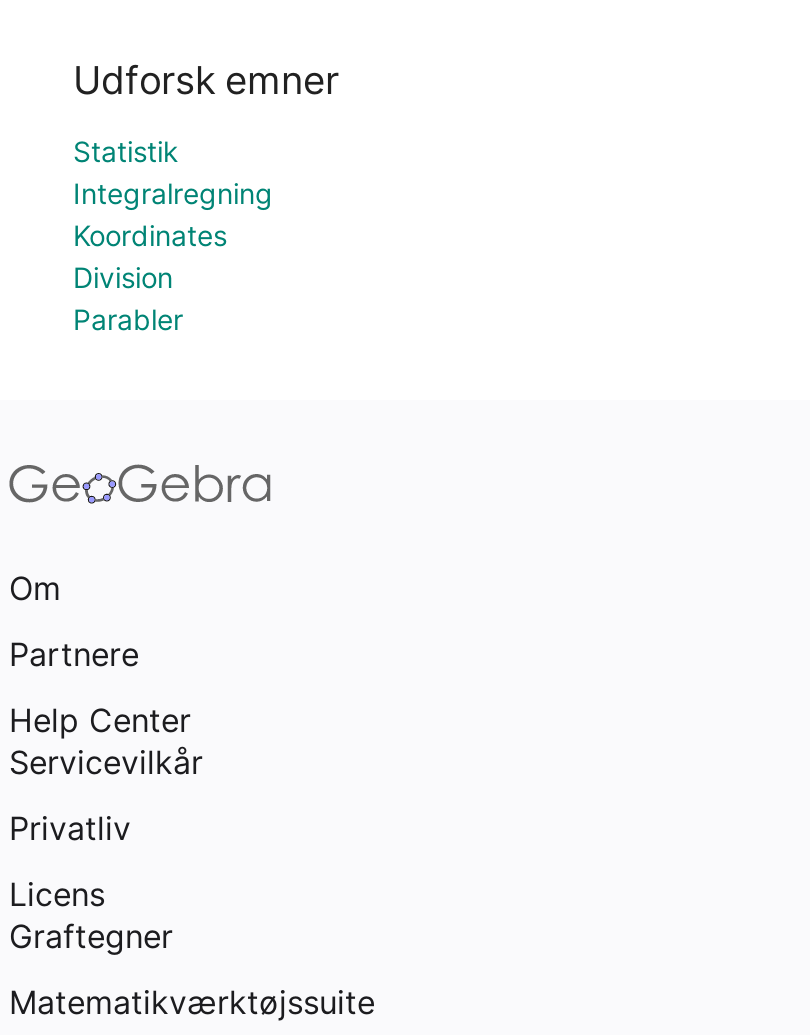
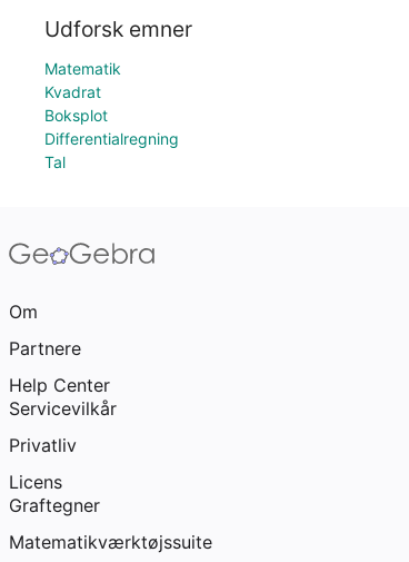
- Statistik
- Integralregning
- Koordinates
- Division
- Parabler
+ Matematik
+ Kvadrat
+ Boksplot
+ Differentialregning
+ Tal
